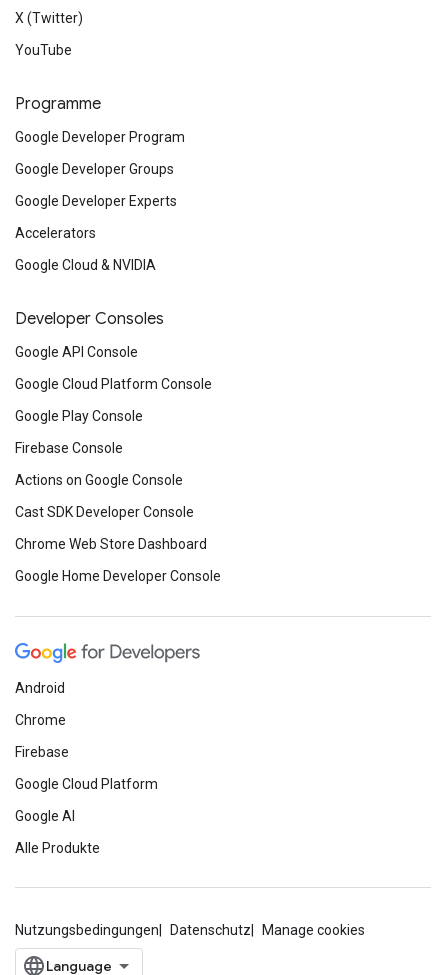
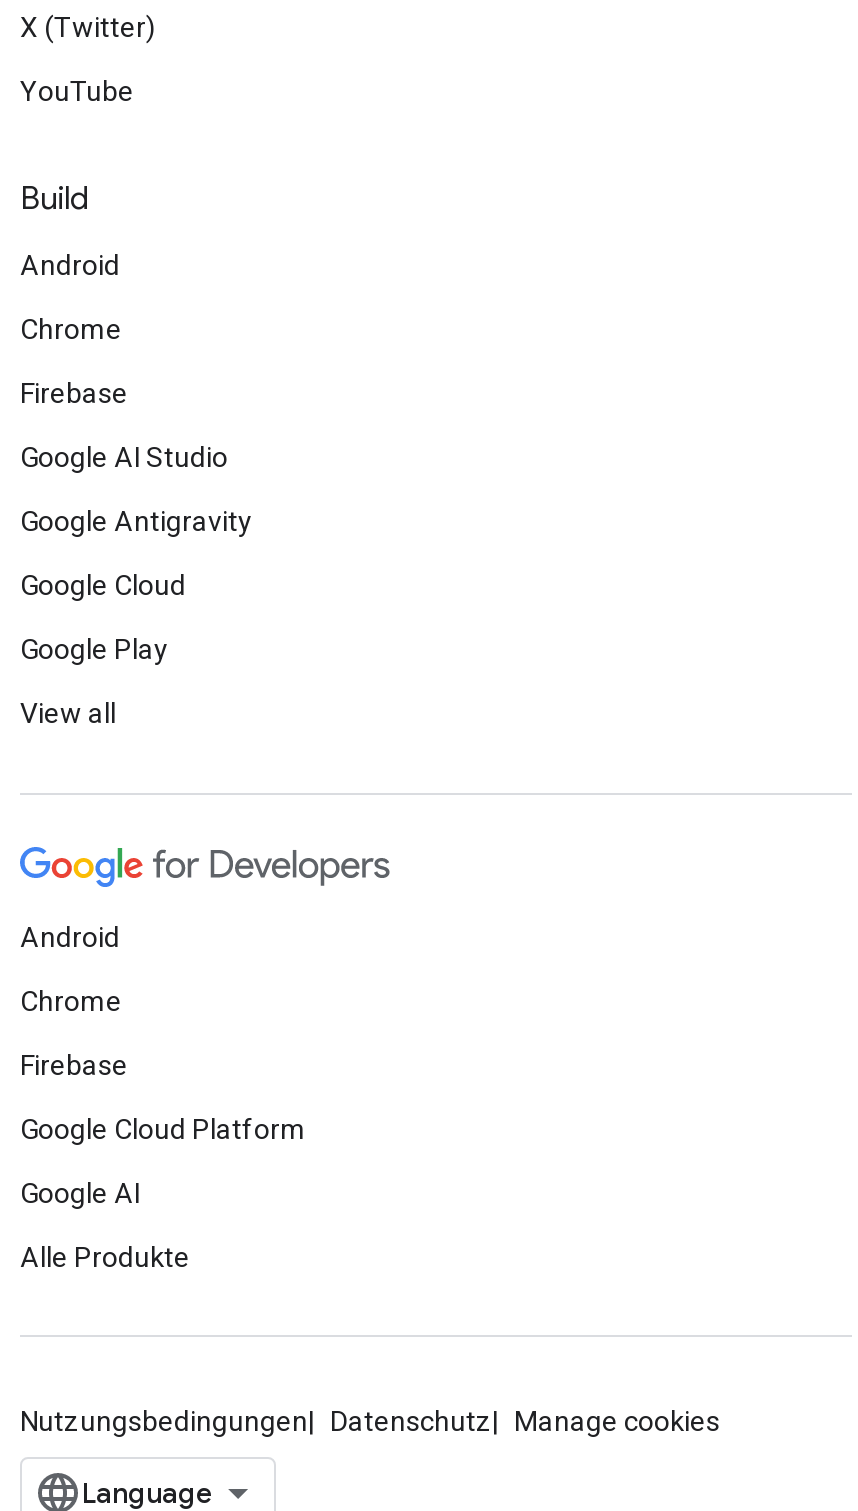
- Programme
- Google Developer Program
- Google Developer Groups
- Google Developer Experts
- Accelerators
- Google Cloud & NVIDIA
- Developer Consoles
- Google API Console
- Google Cloud Platform Console
- Google Play Console
- Firebase Console
- Actions on Google Console
- Cast SDK Developer Console
- Chrome Web Store Dashboard
- Google Home Developer Console
+ Build
+ Android
+ Chrome
+ Firebase
+ Google AI Studio
+ Google Antigravity
+ Google Cloud
+ Google Play
+ View all
